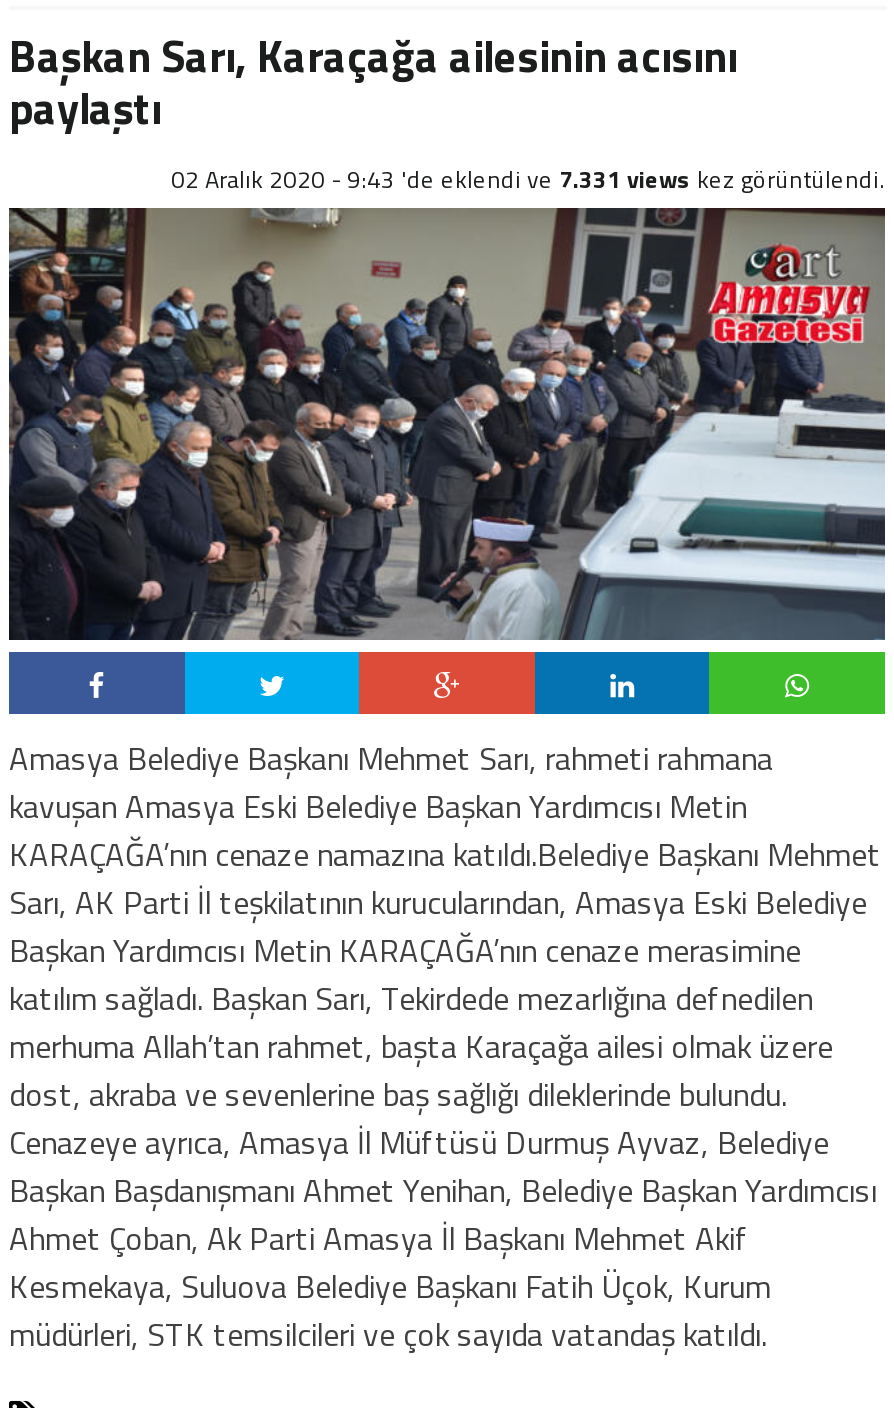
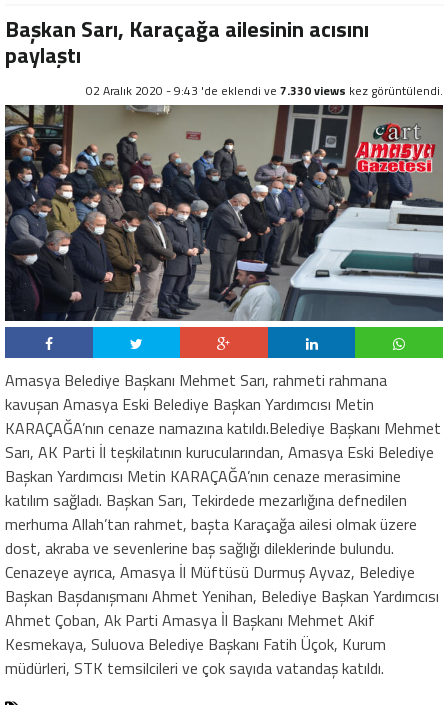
- 02 Aralık 2020 - 9:43 'de eklendi ve 7.331 views kez görüntülendi.
+ 02 Aralık 2020 - 9:43 'de eklendi ve 7.330 views kez görüntülendi.
